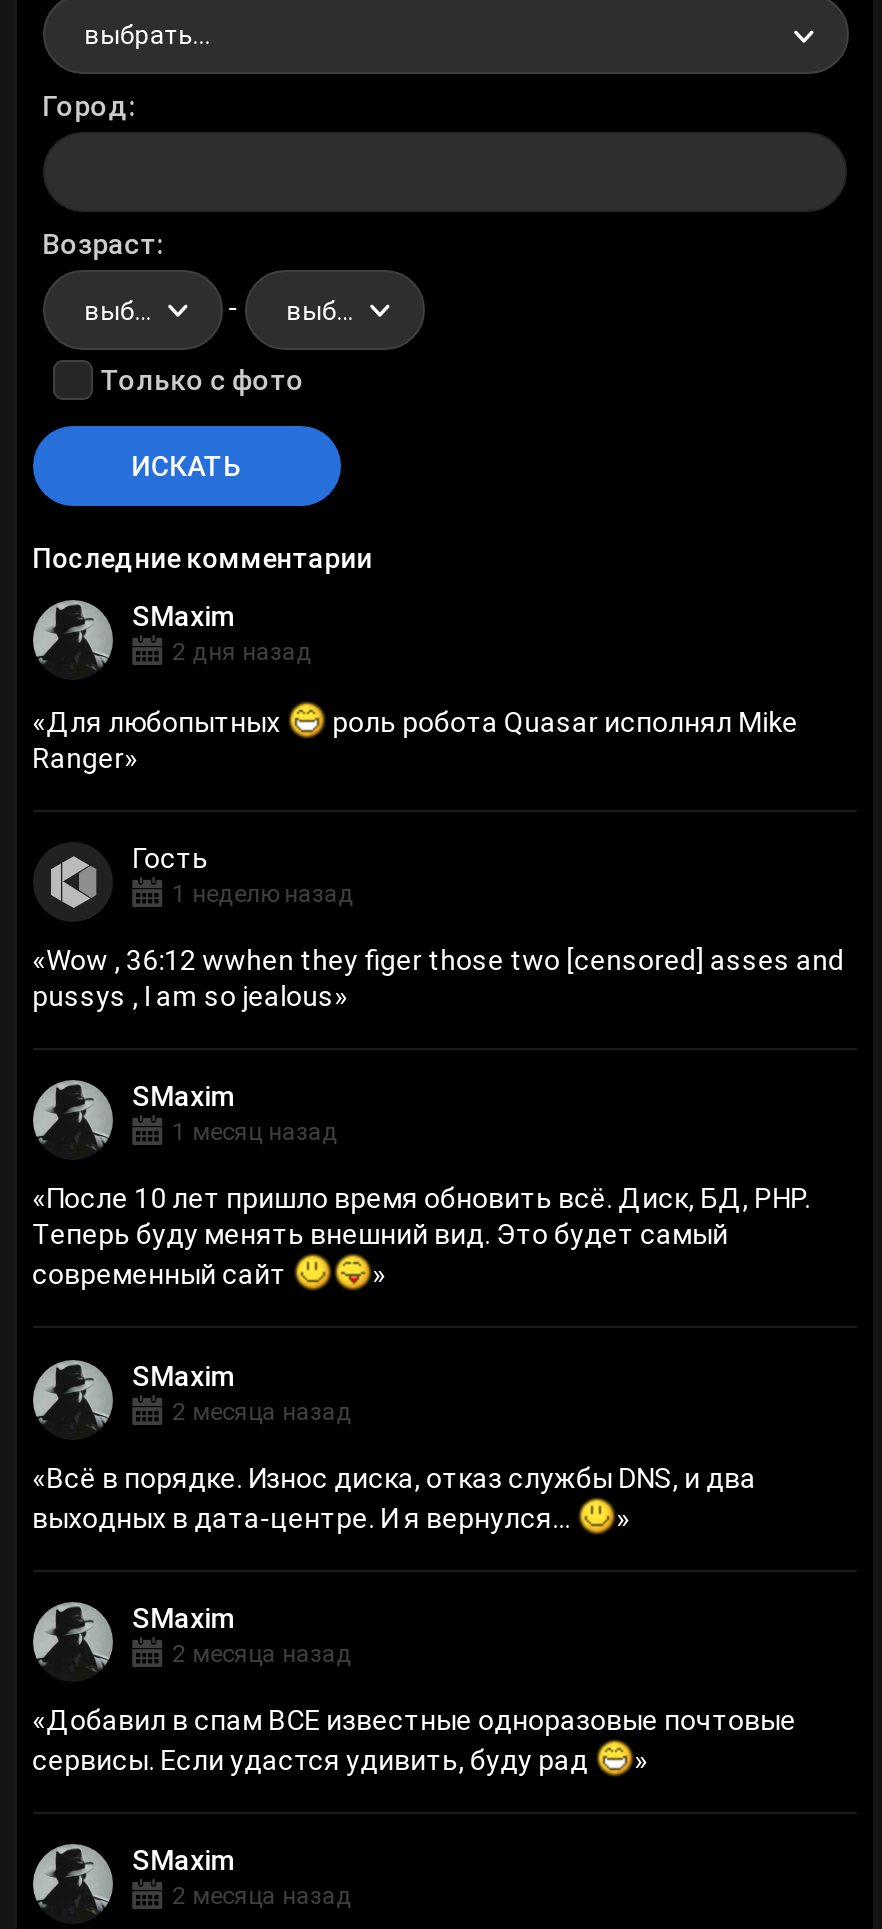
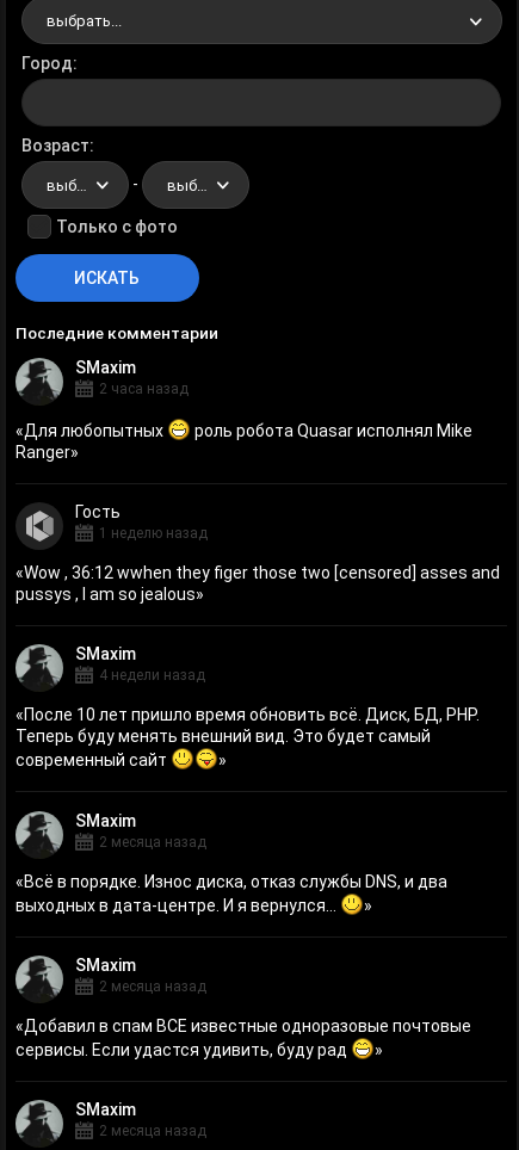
- 2 дня назад
+ 2 часа назад

- 1 месяц назад
+ 4 недели назад
